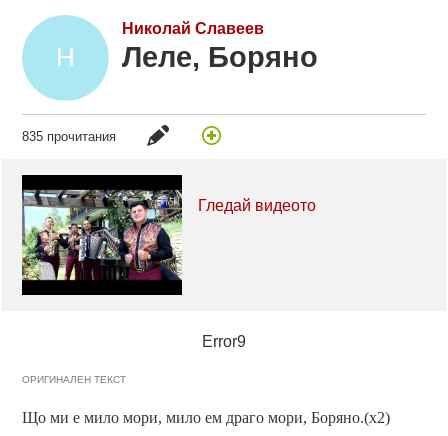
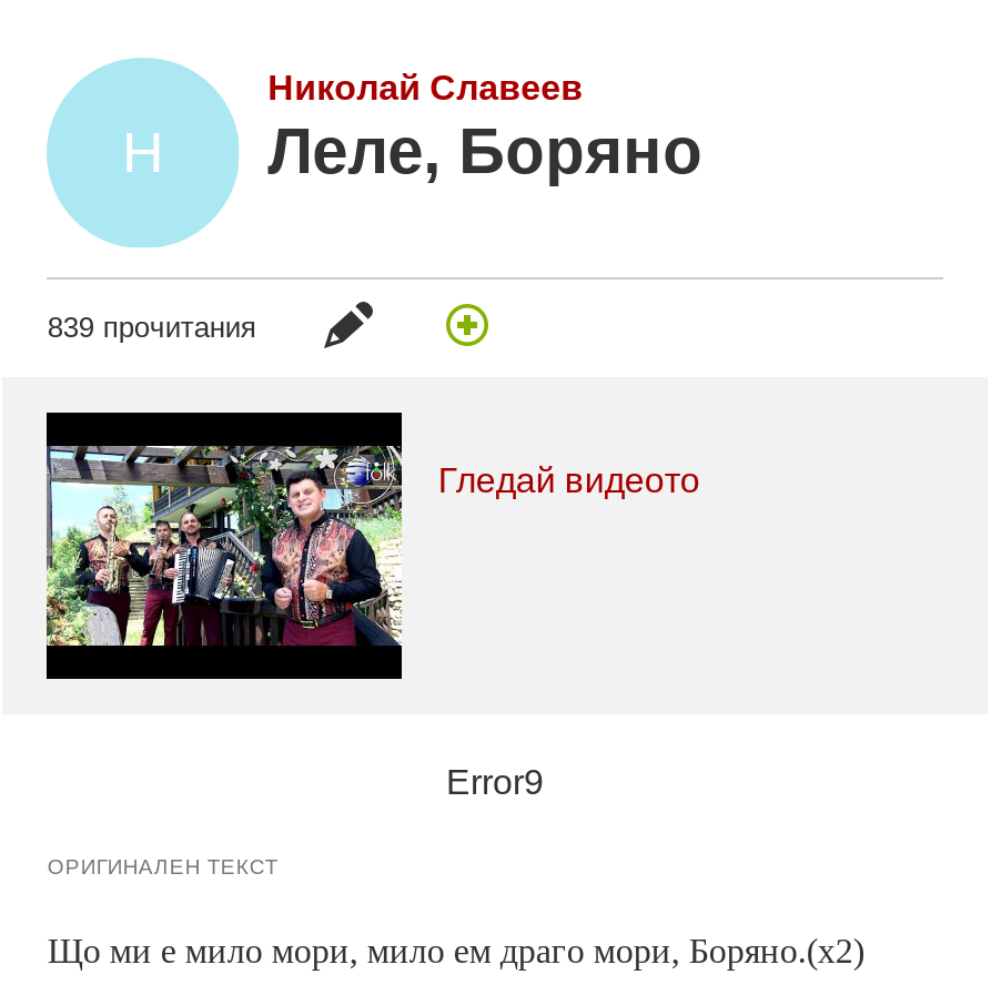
- 835 прочитания
+ 839 прочитания
